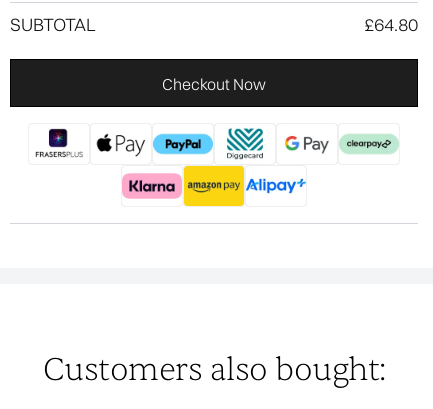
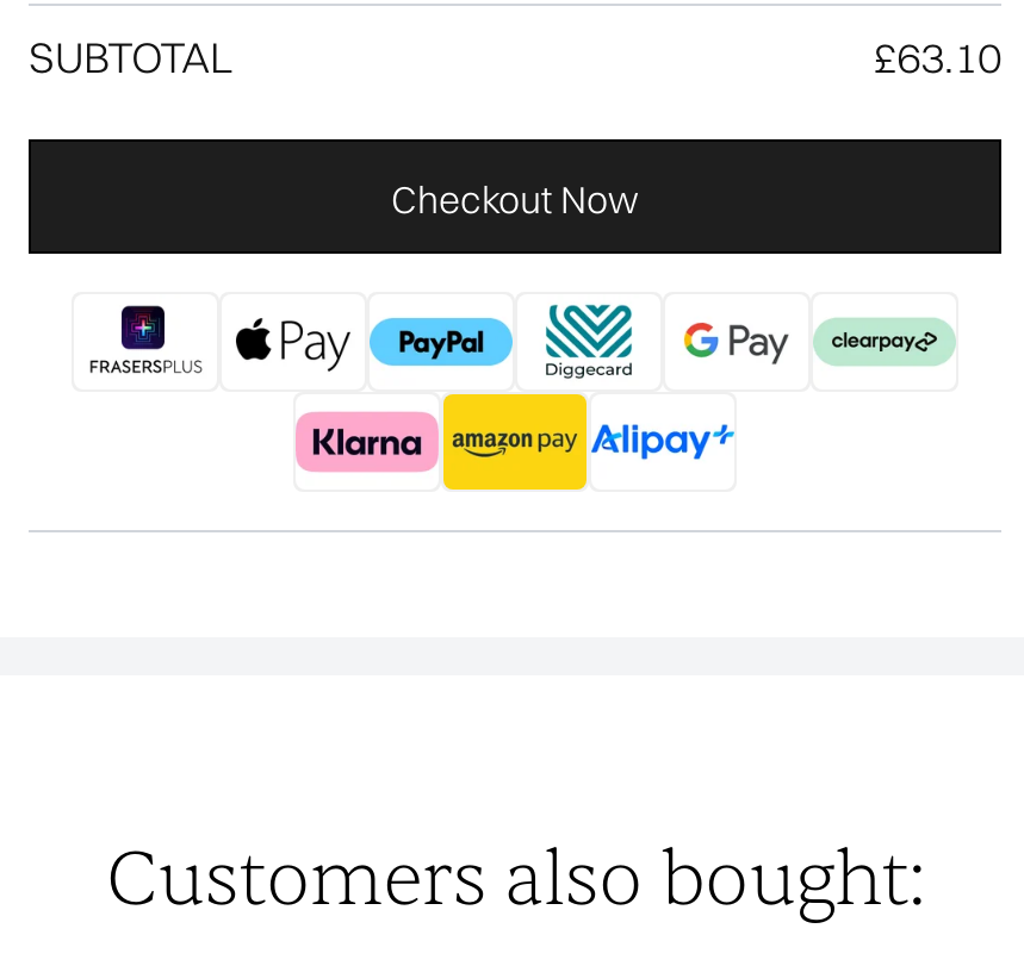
- £64.80
+ £63.10
